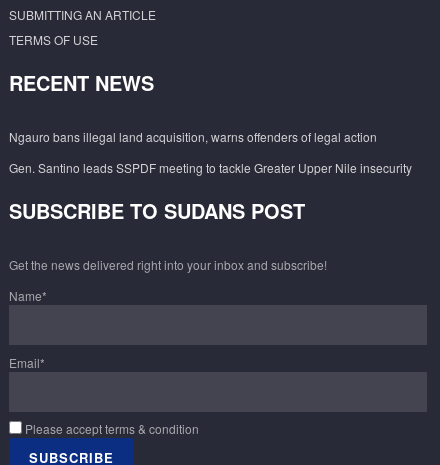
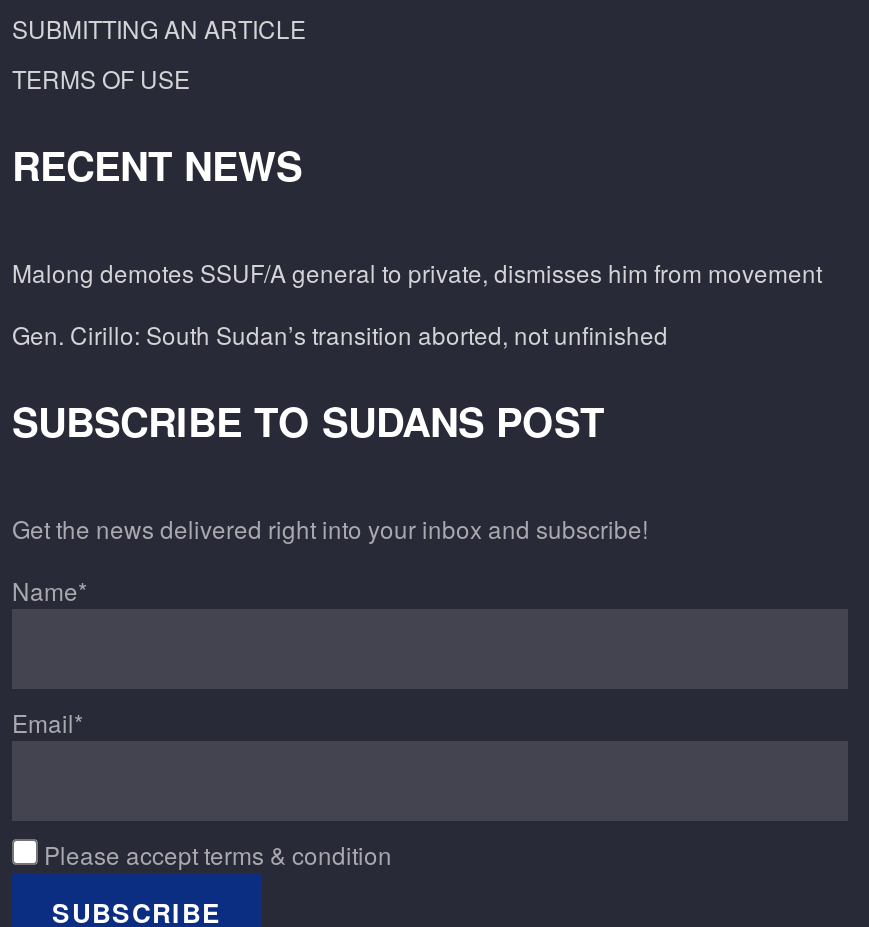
- Ngauro bans illegal land acquisition, warns offenders of legal action
+ Malong demotes SSUF/A general to private, dismisses him from movement

- Gen. Santino leads SSPDF meeting to tackle Greater Upper Nile insecurity
+ Gen. Cirillo: South Sudan’s transition aborted, not unfinished
